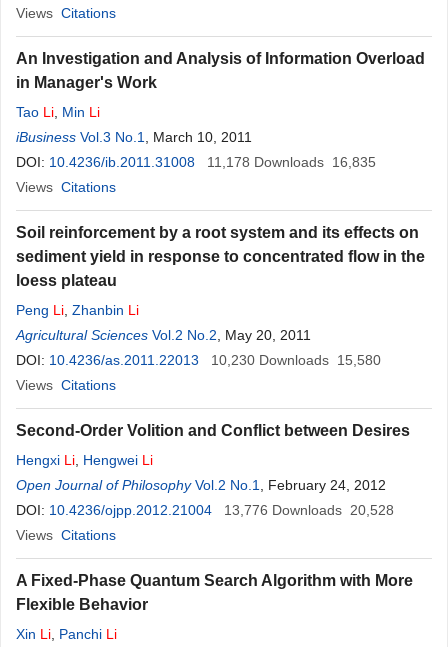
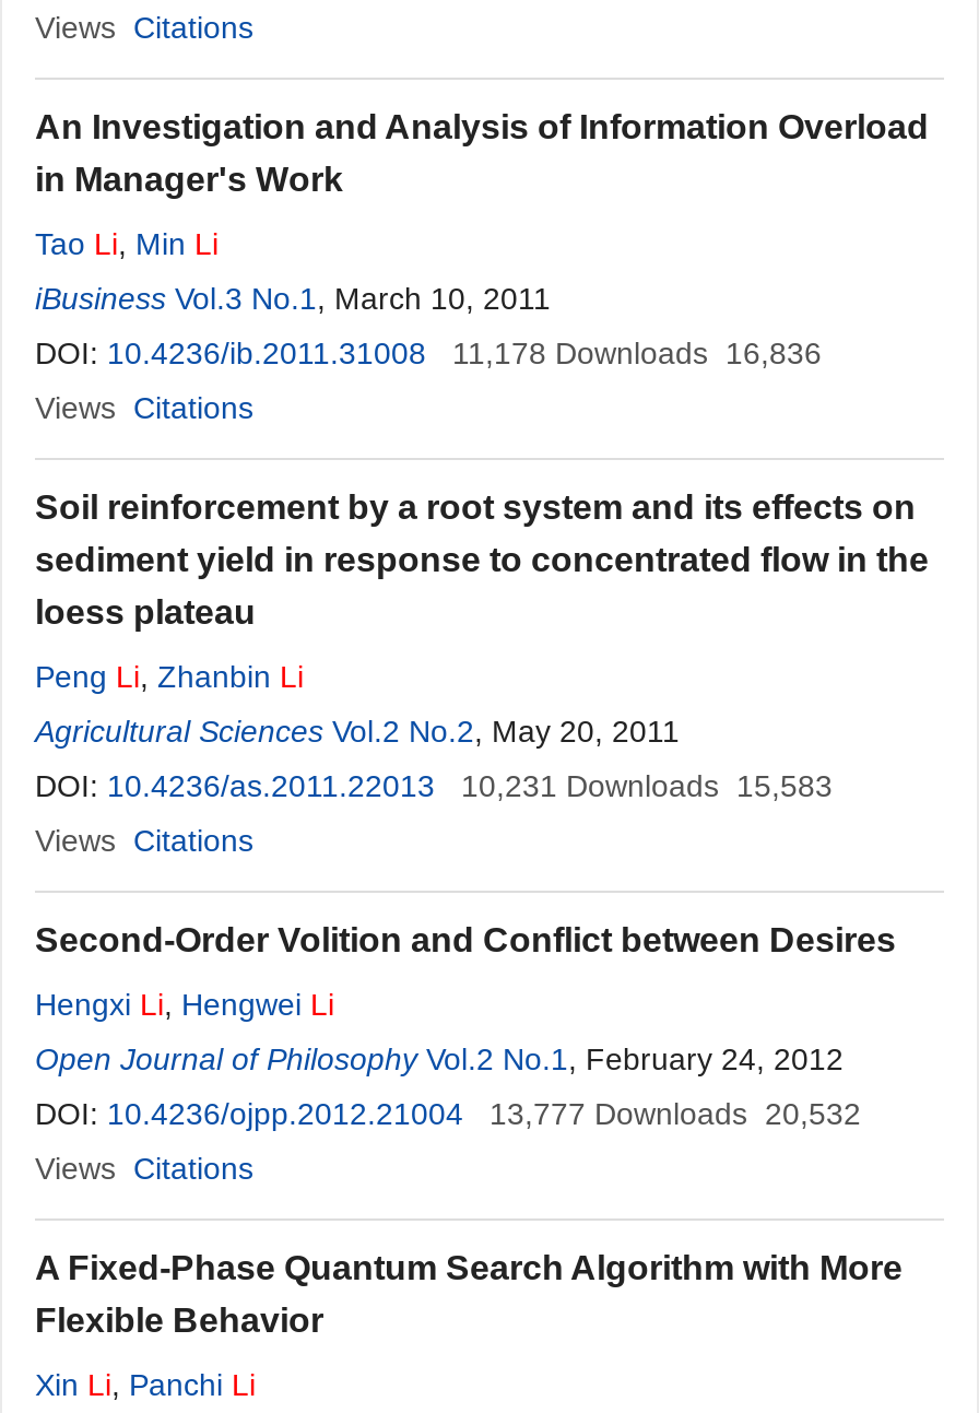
- DOI: 10.4236/ib.2011.31008 11,178 Downloads 16,835
+ DOI: 10.4236/ib.2011.31008 11,178 Downloads 16,836

- DOI: 10.4236/as.2011.22013 10,230 Downloads 15,580
+ DOI: 10.4236/as.2011.22013 10,231 Downloads 15,583

- DOI: 10.4236/ojpp.2012.21004 13,776 Downloads 20,528
+ DOI: 10.4236/ojpp.2012.21004 13,777 Downloads 20,532
